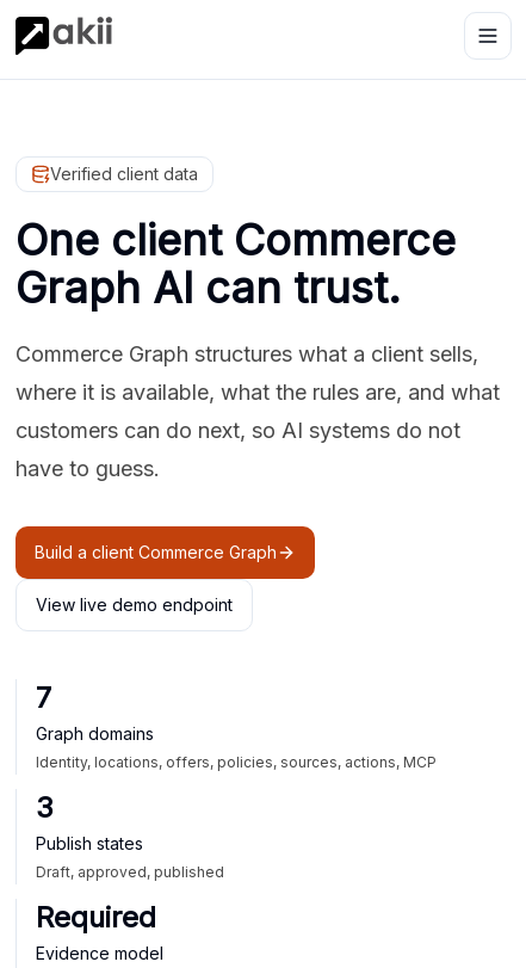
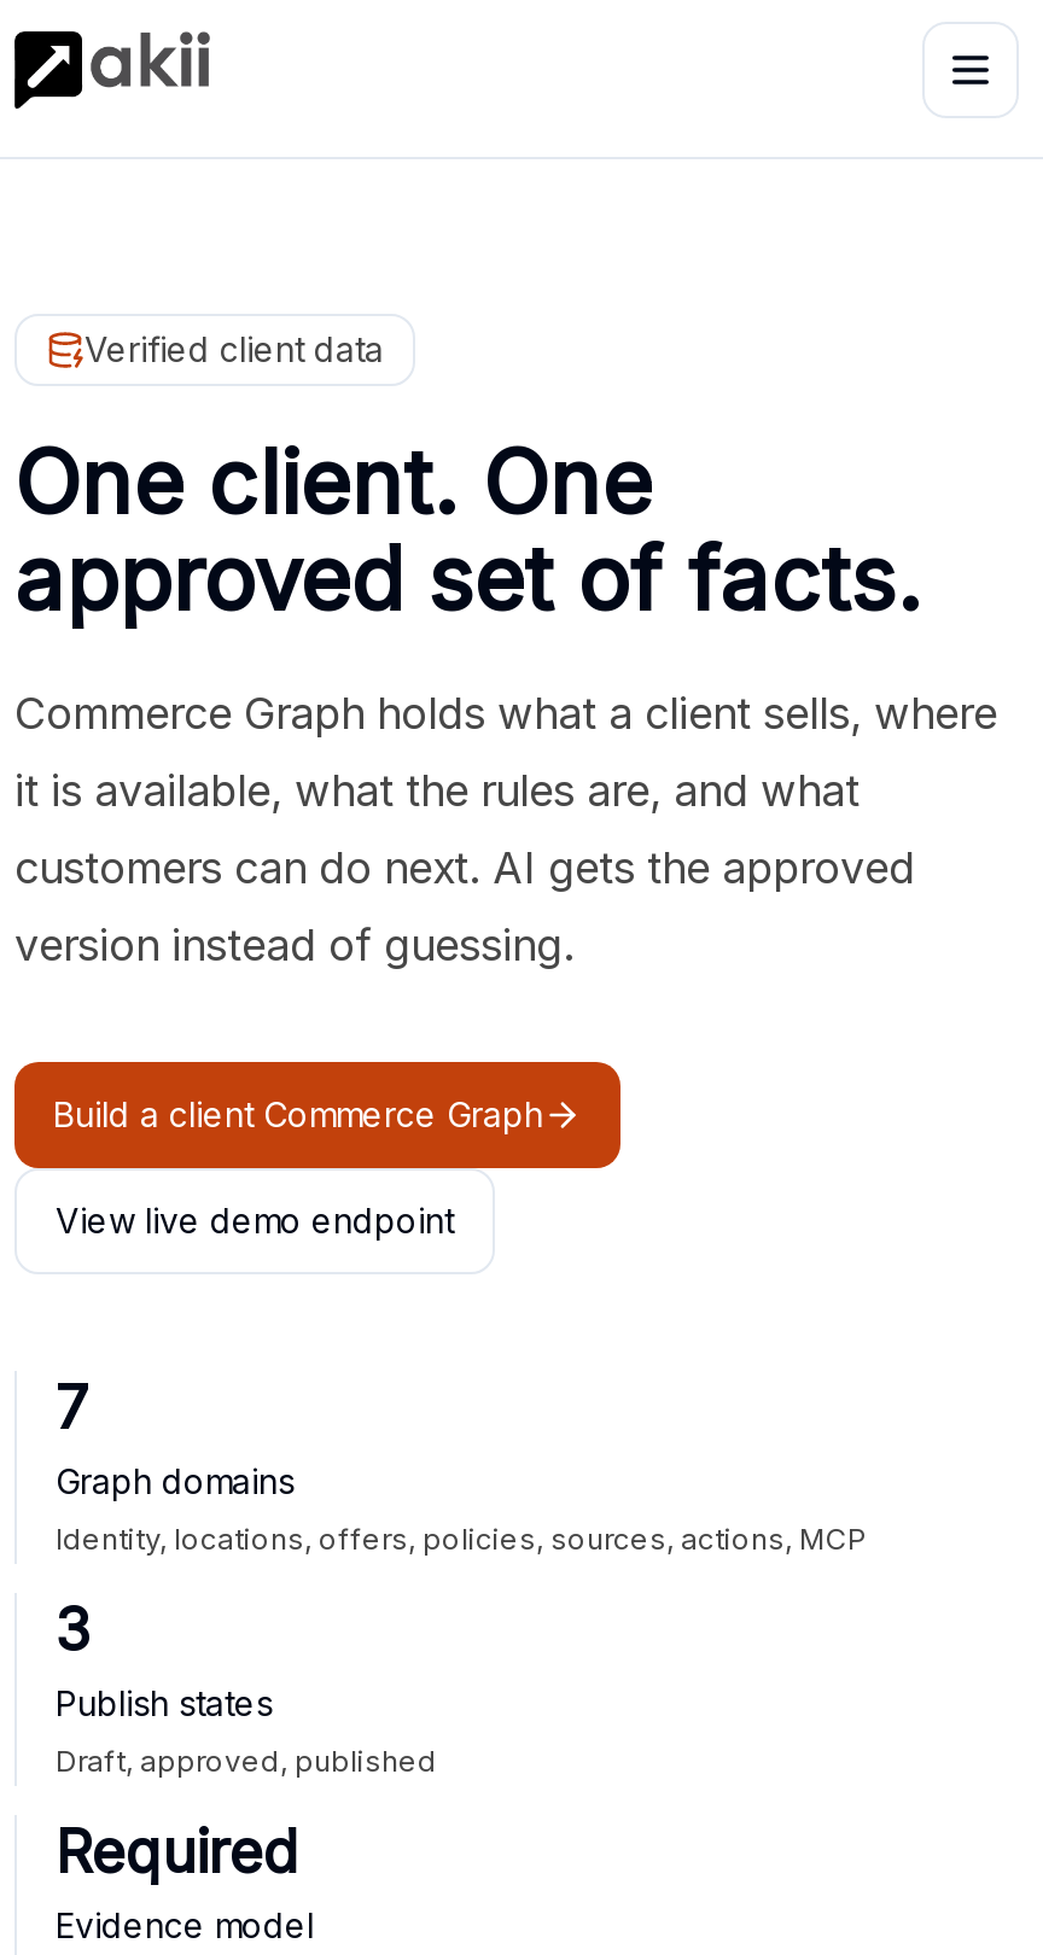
- One client Commerce
- Graph AI can trust.
+ One client. One
+ approved set of facts.

- Commerce Graph structures what a client sells,
+ Commerce Graph holds what a client sells, where

- where it is available, what the rules are, and what
+ it is available, what the rules are, and what

- customers can do next, so AI systems do not
+ customers can do next. AI gets the approved

- have to guess.
+ version instead of guessing.
